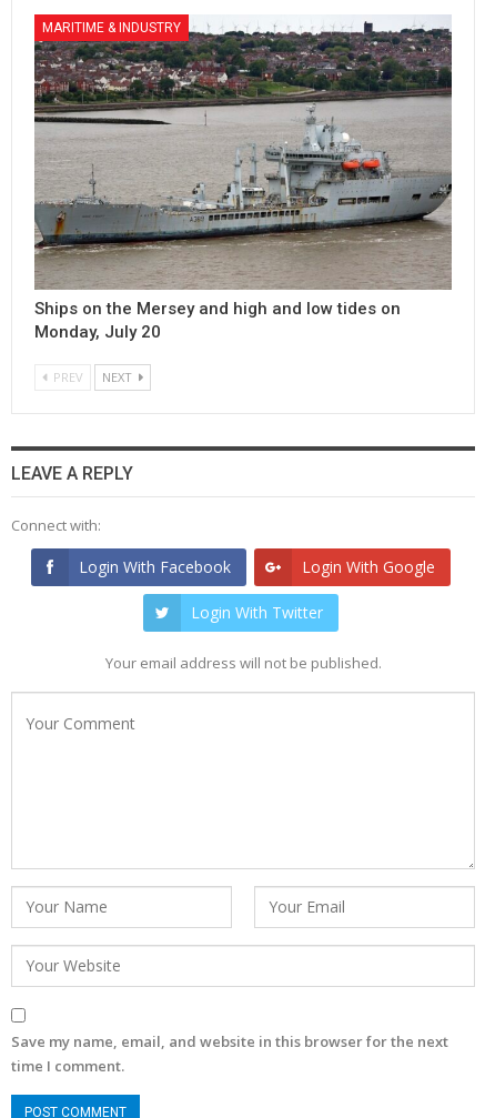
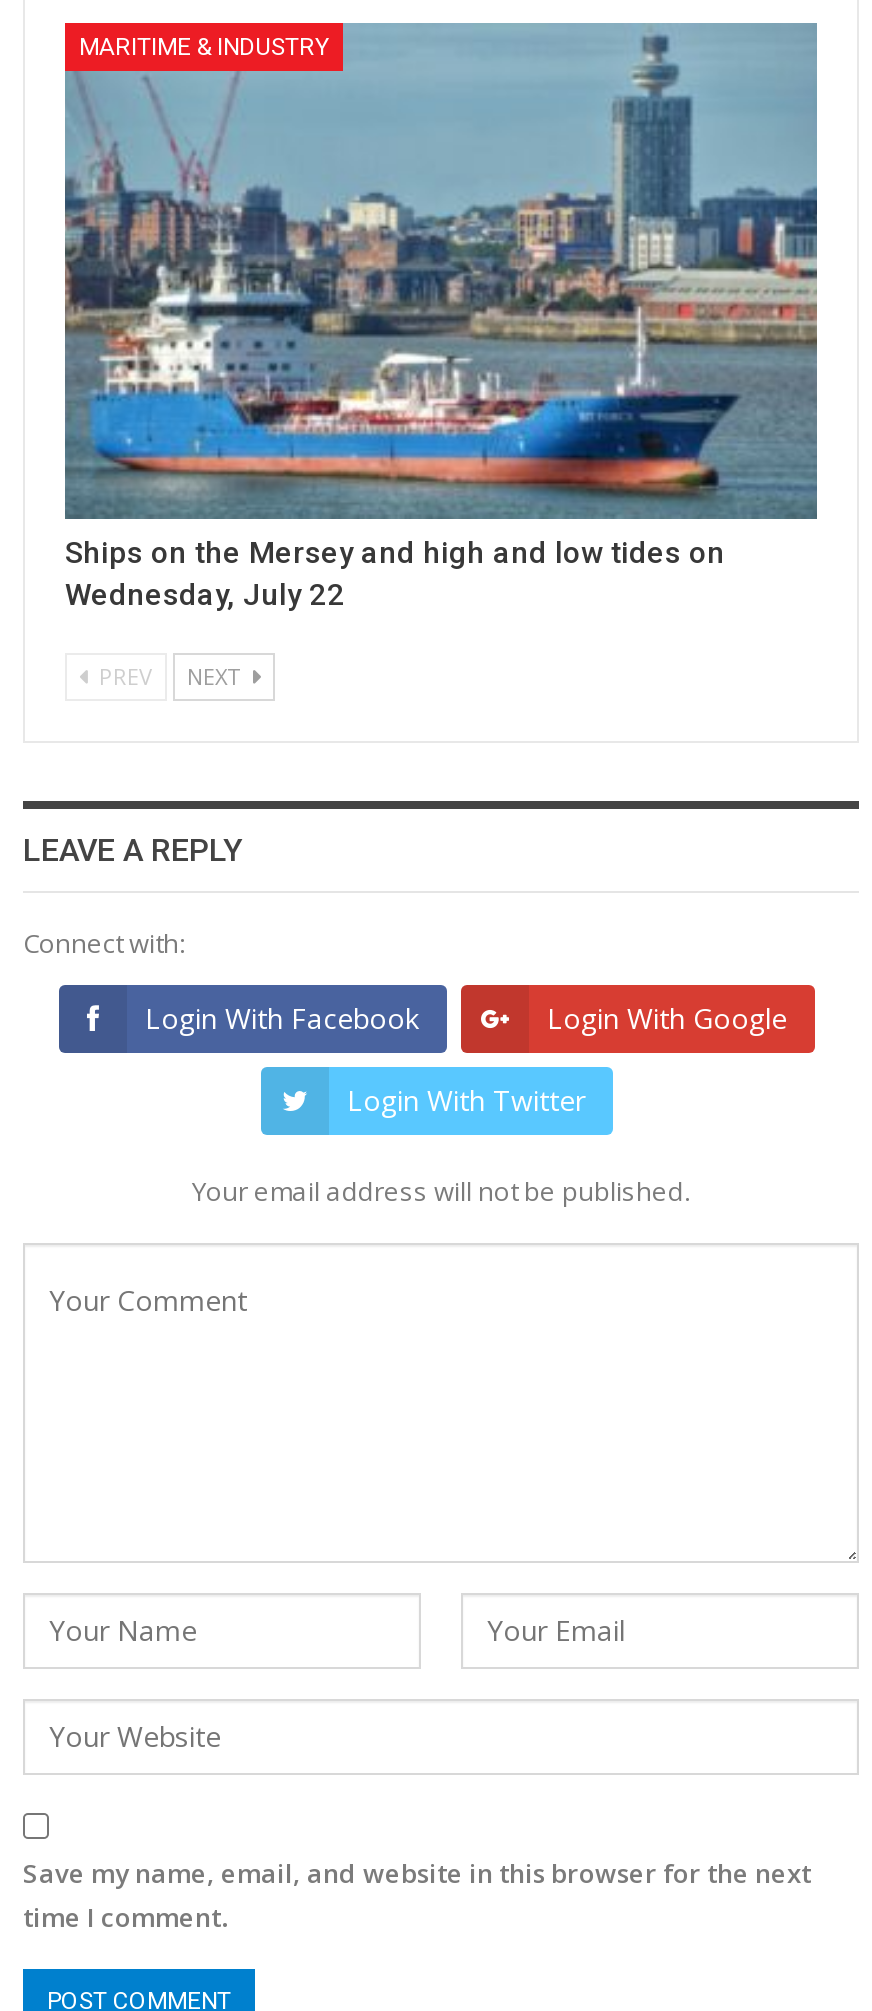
- [image]
- Monday, July 20
+ [image]
+ Wednesday, July 22
